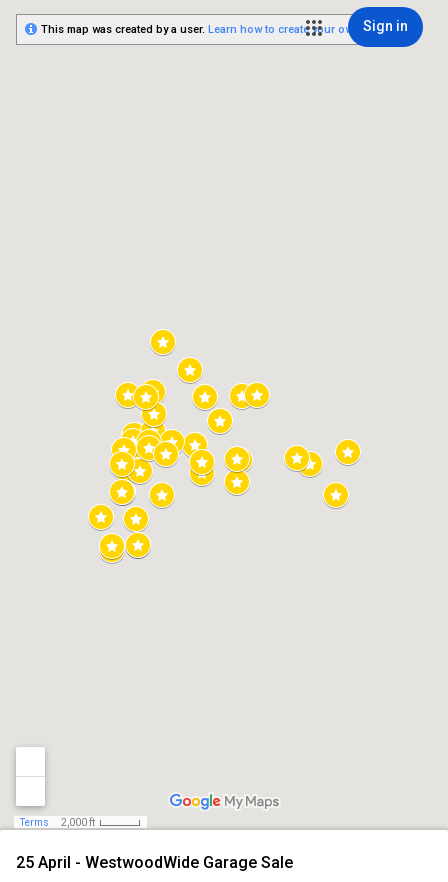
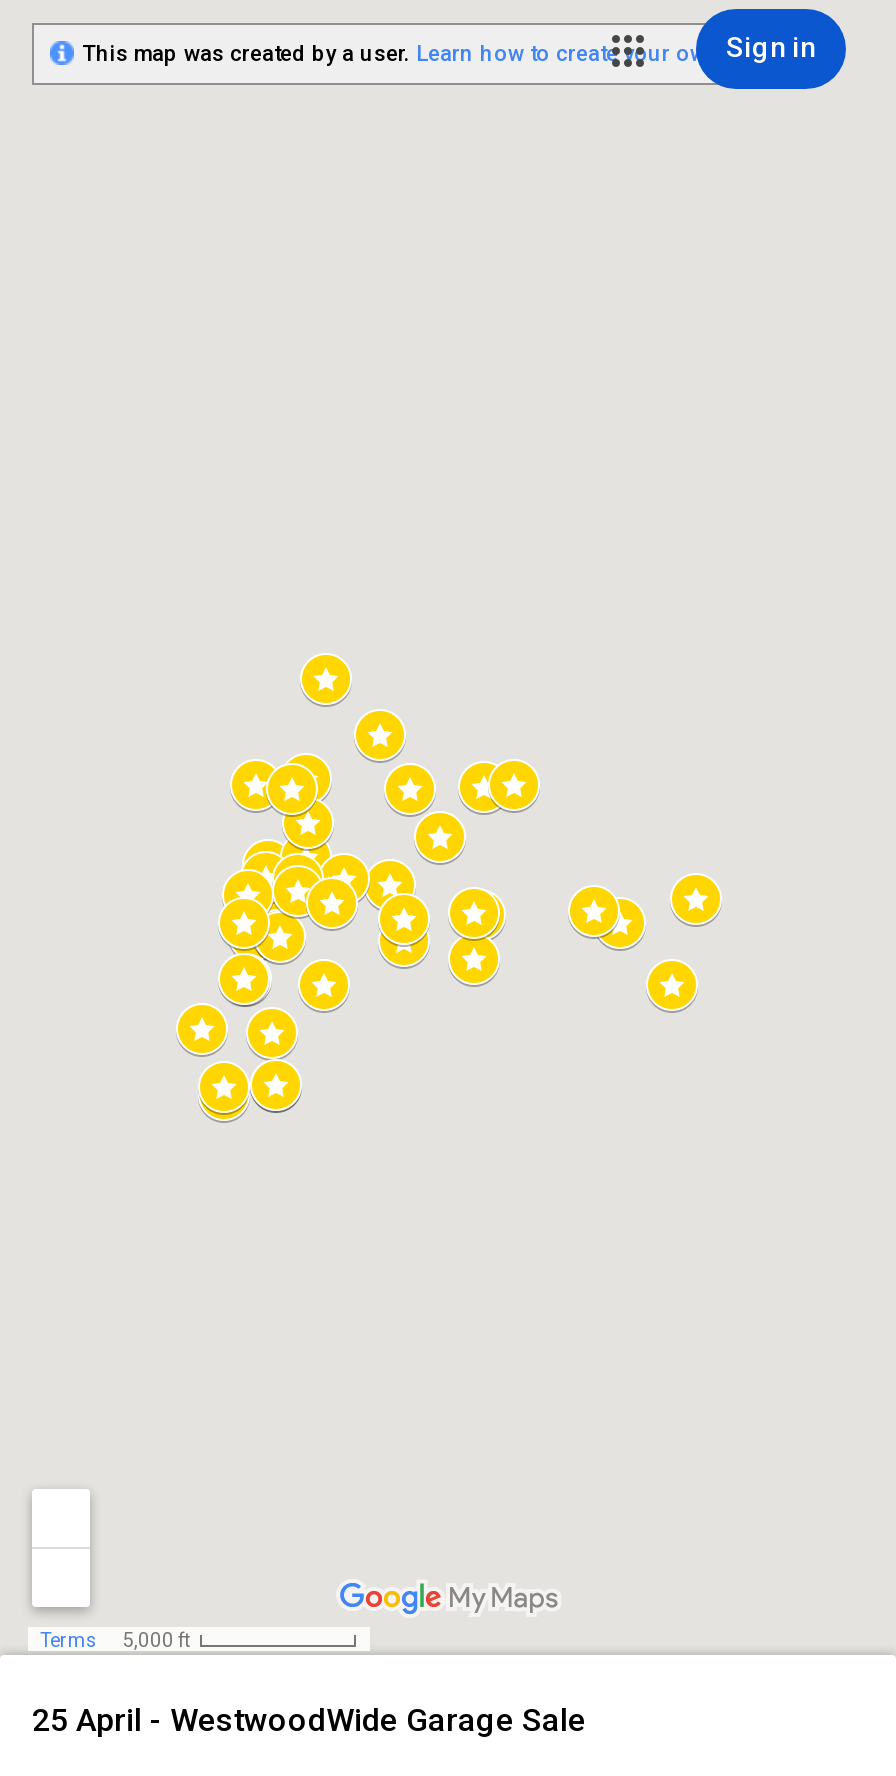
- Terms 2,000 ft
+ Terms 5,000 ft
